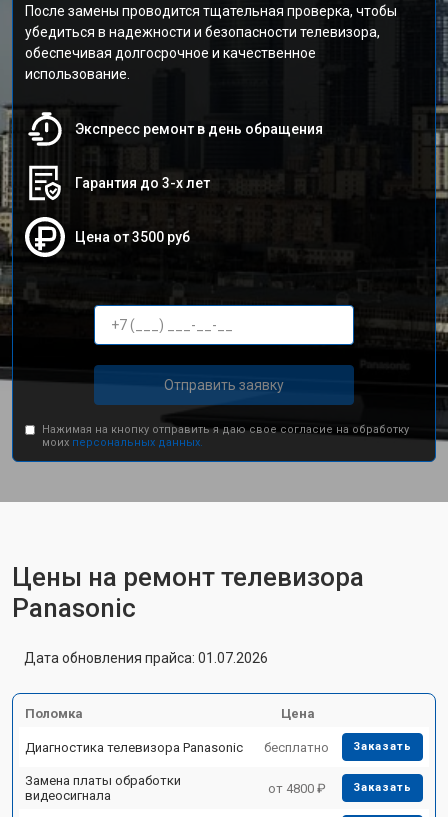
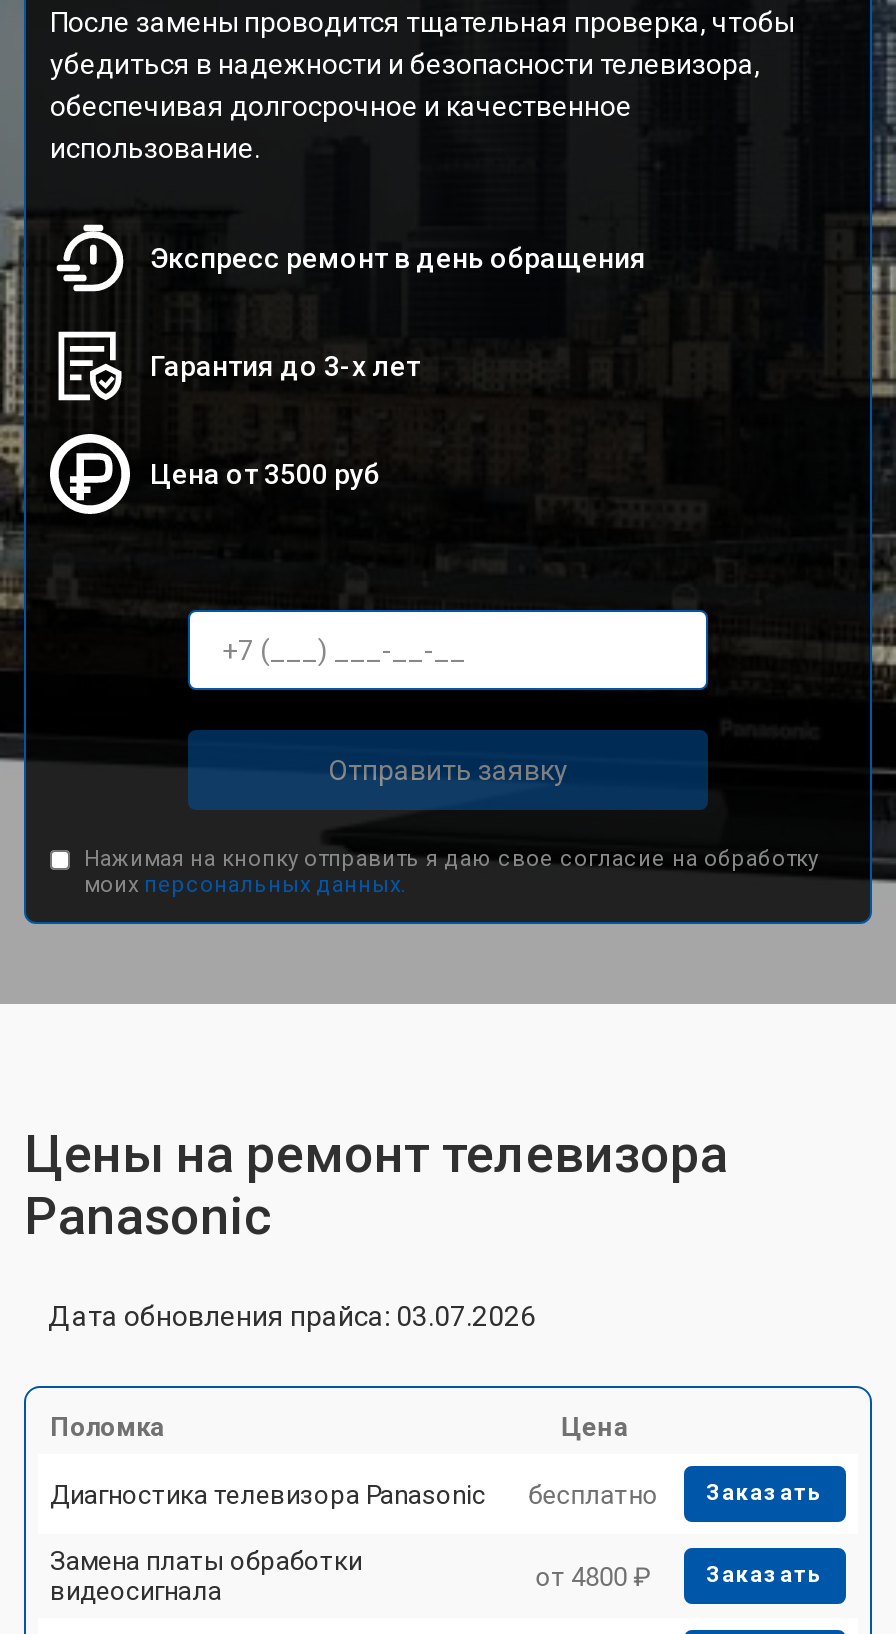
- Дата обновления прайса: 01.07.2026
+ Дата обновления прайса: 03.07.2026
